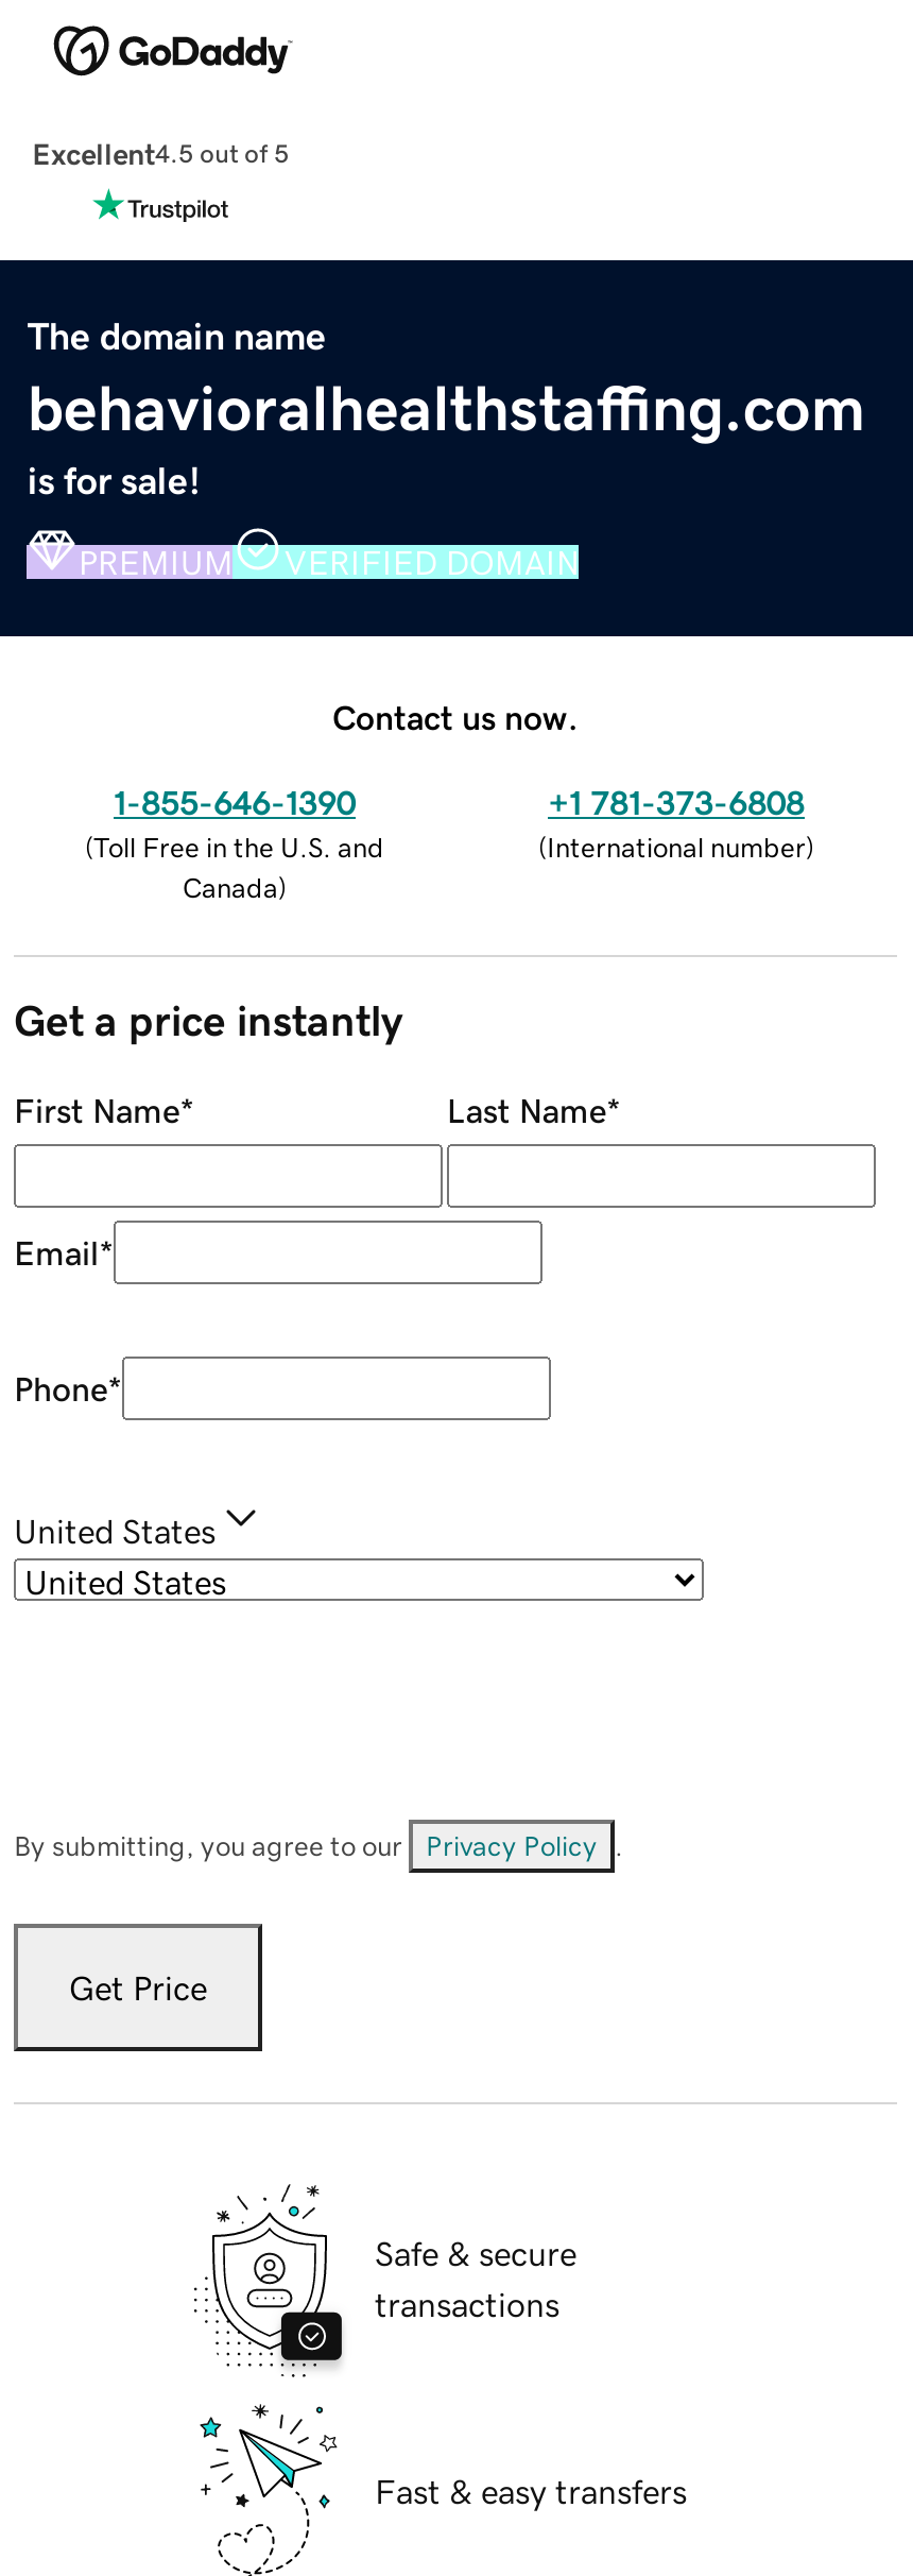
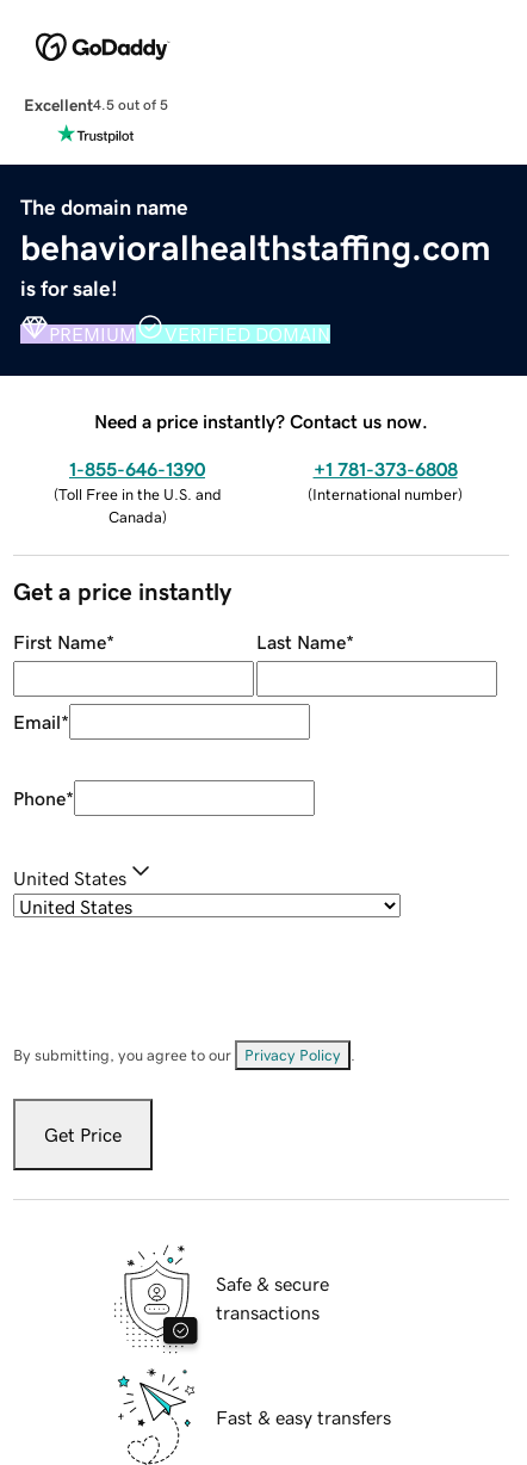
- Contact us now.
+ Need a price instantly? Contact us now.
